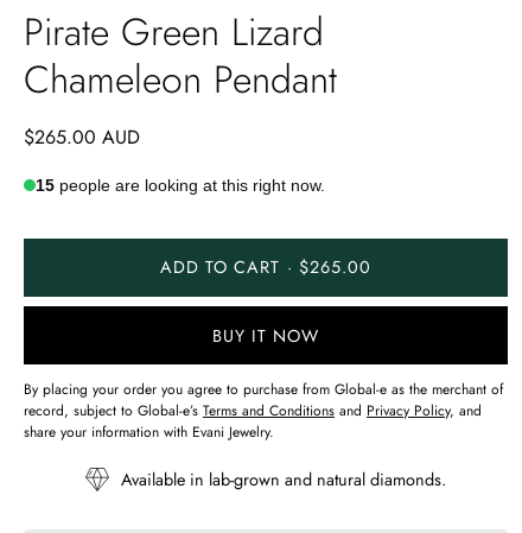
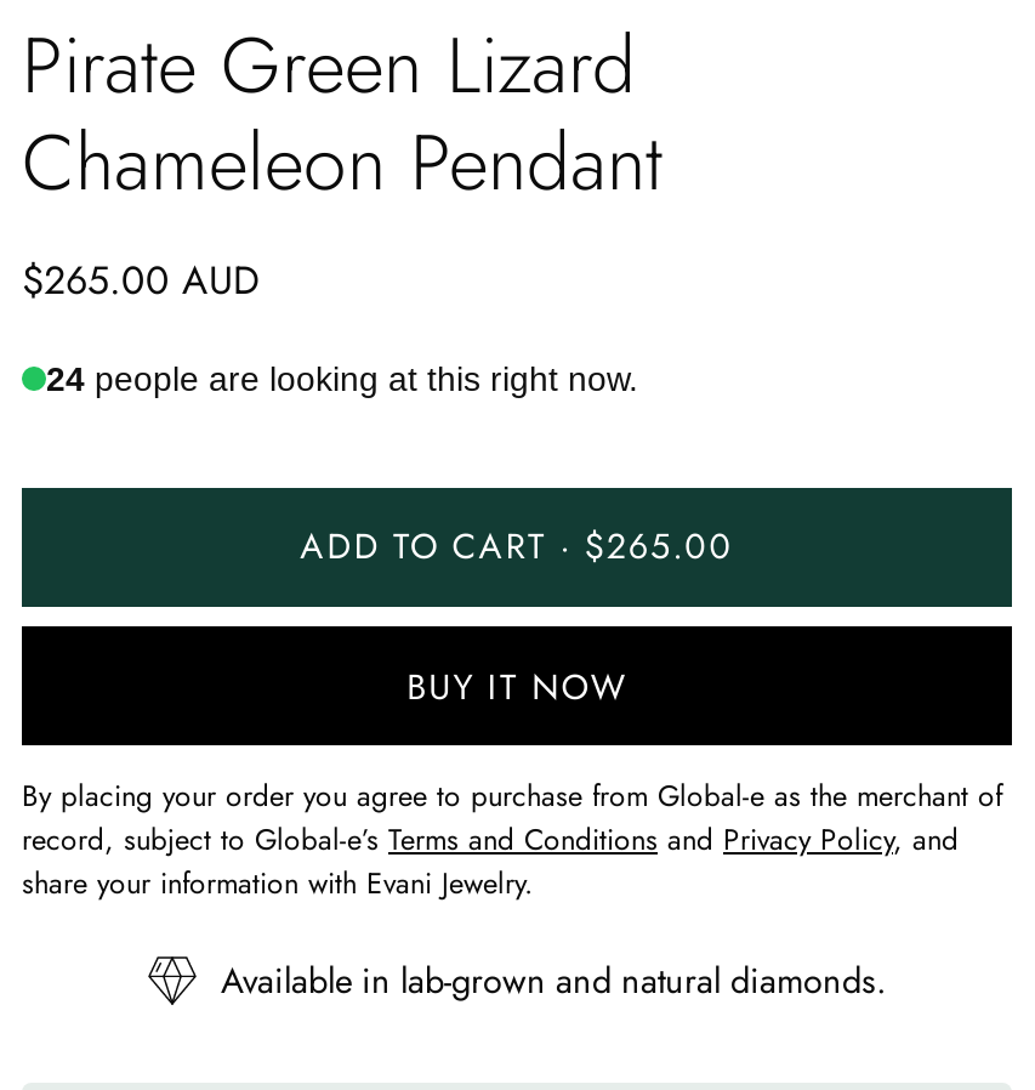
- 15 people are looking at this right now.
+ 24 people are looking at this right now.
